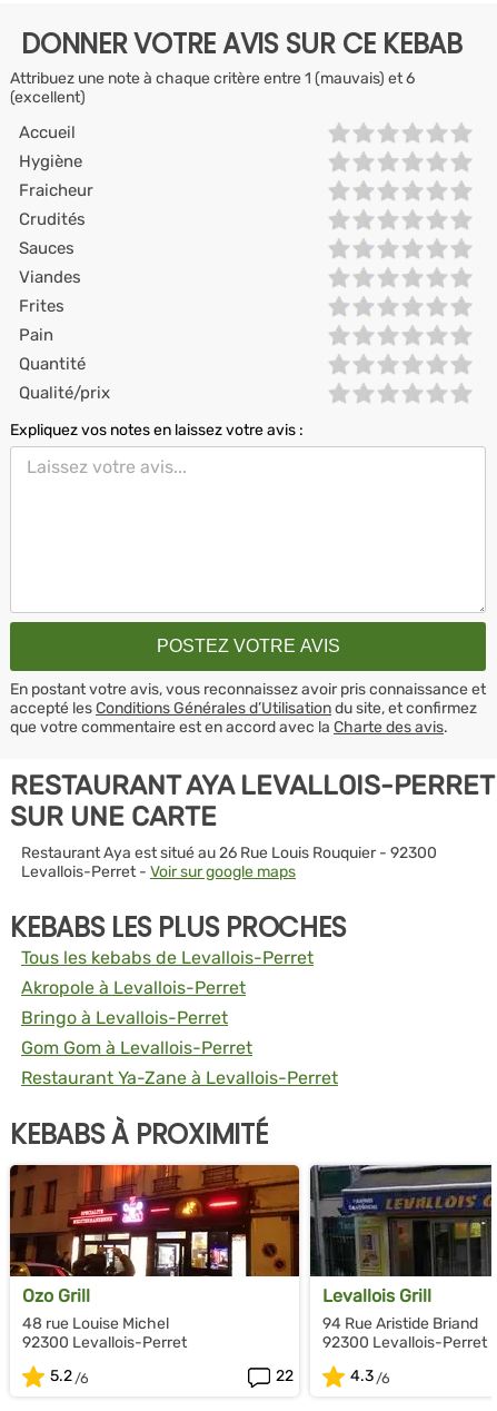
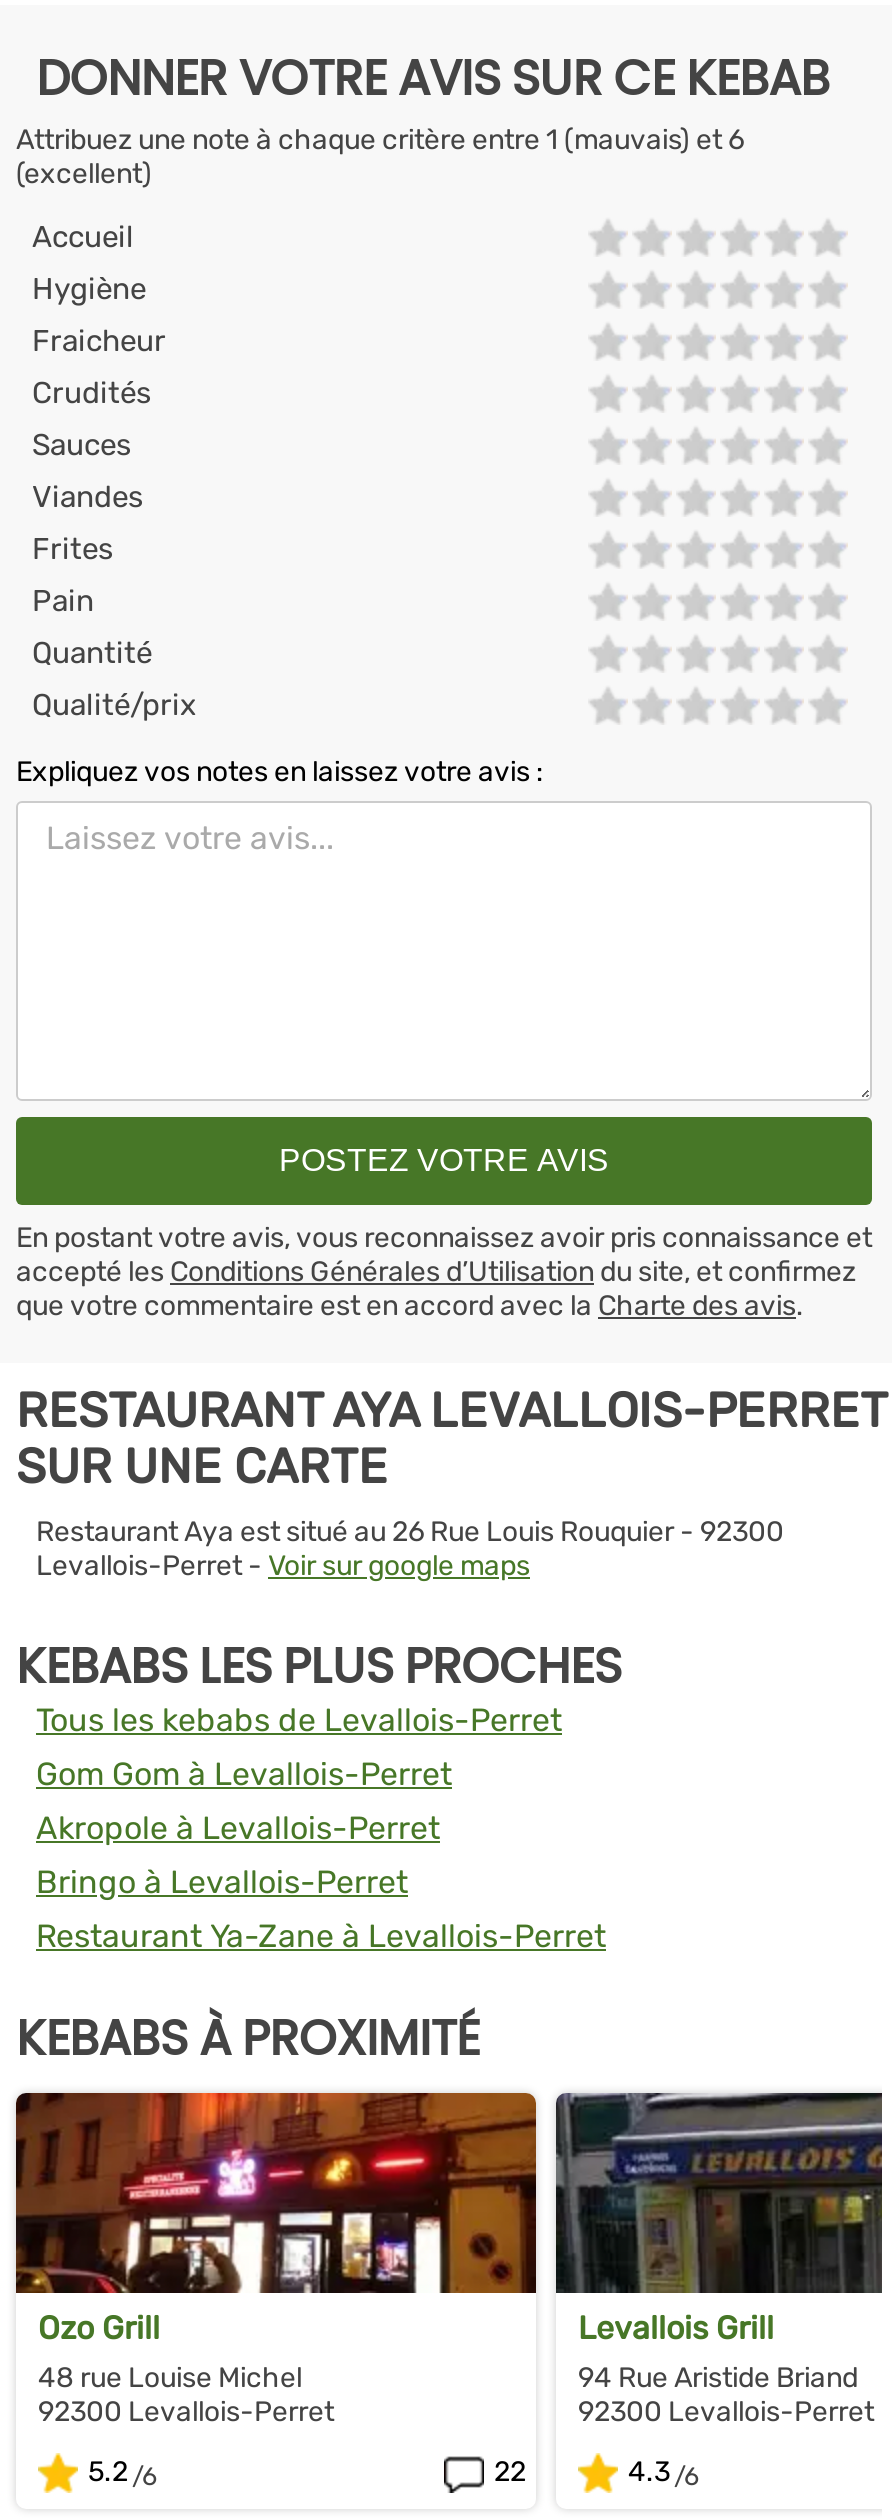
moved down: Akropole à Levallois-Perret | Bringo à Levallois-Perret

moved up: Gom Gom à Levallois-Perret
